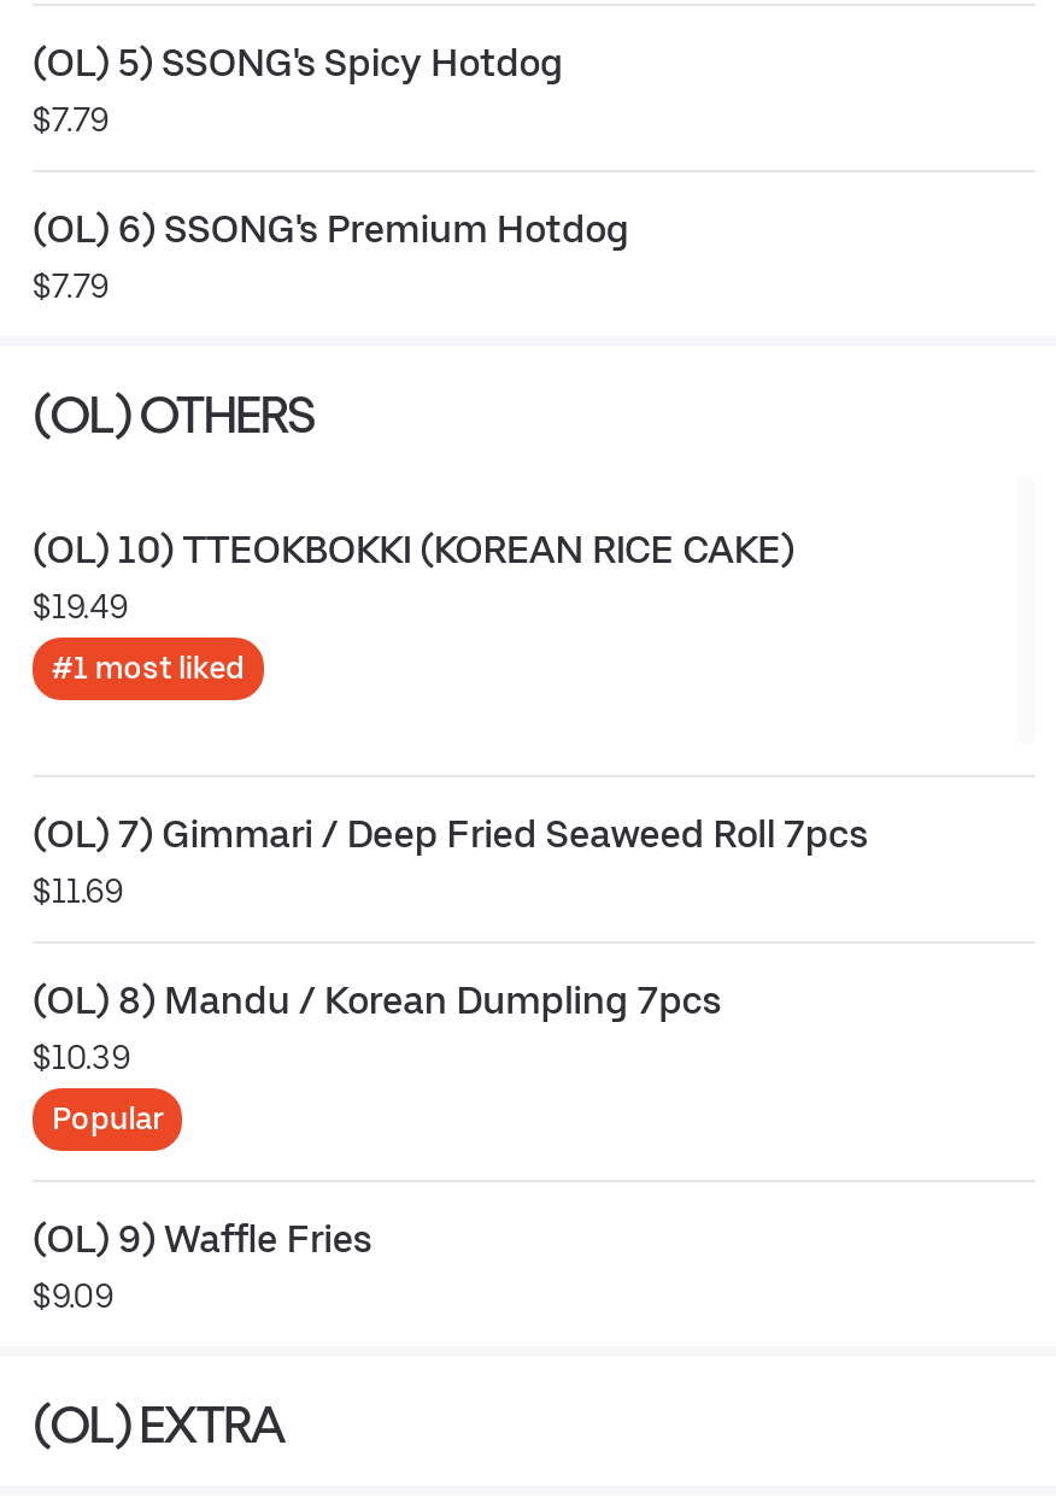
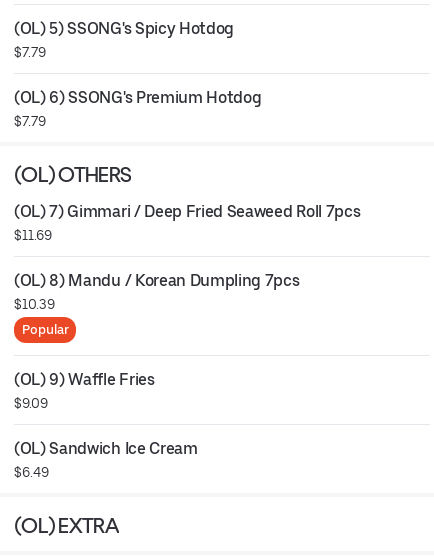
- (OL) 10) TTEOKBOKKI (KOREAN RICE CAKE)
- $19.49
- #1 most liked

moved up: (OL) 7) Gimmari / Deep Fried Seaweed Roll 7pcs | $11.69 | (OL) 8) Mandu / Korean Dumpling 7pcs | $10.39 | Popular | (OL) 9) Waffle Fries | $9.09

+ (OL) Sandwich Ice Cream
+ $6.49
